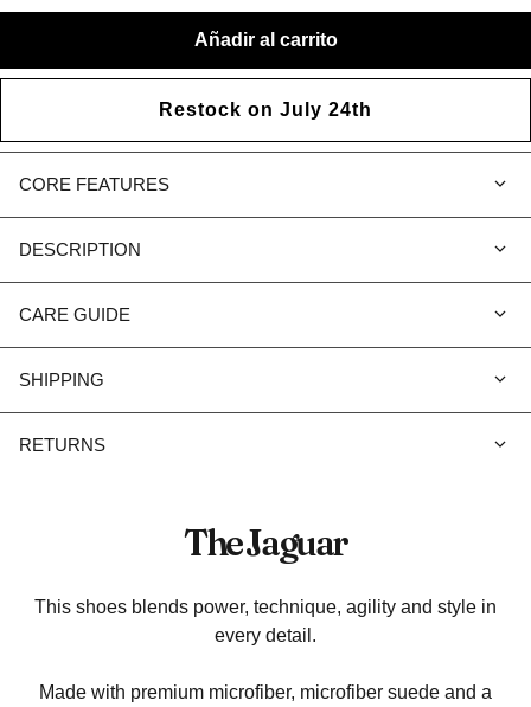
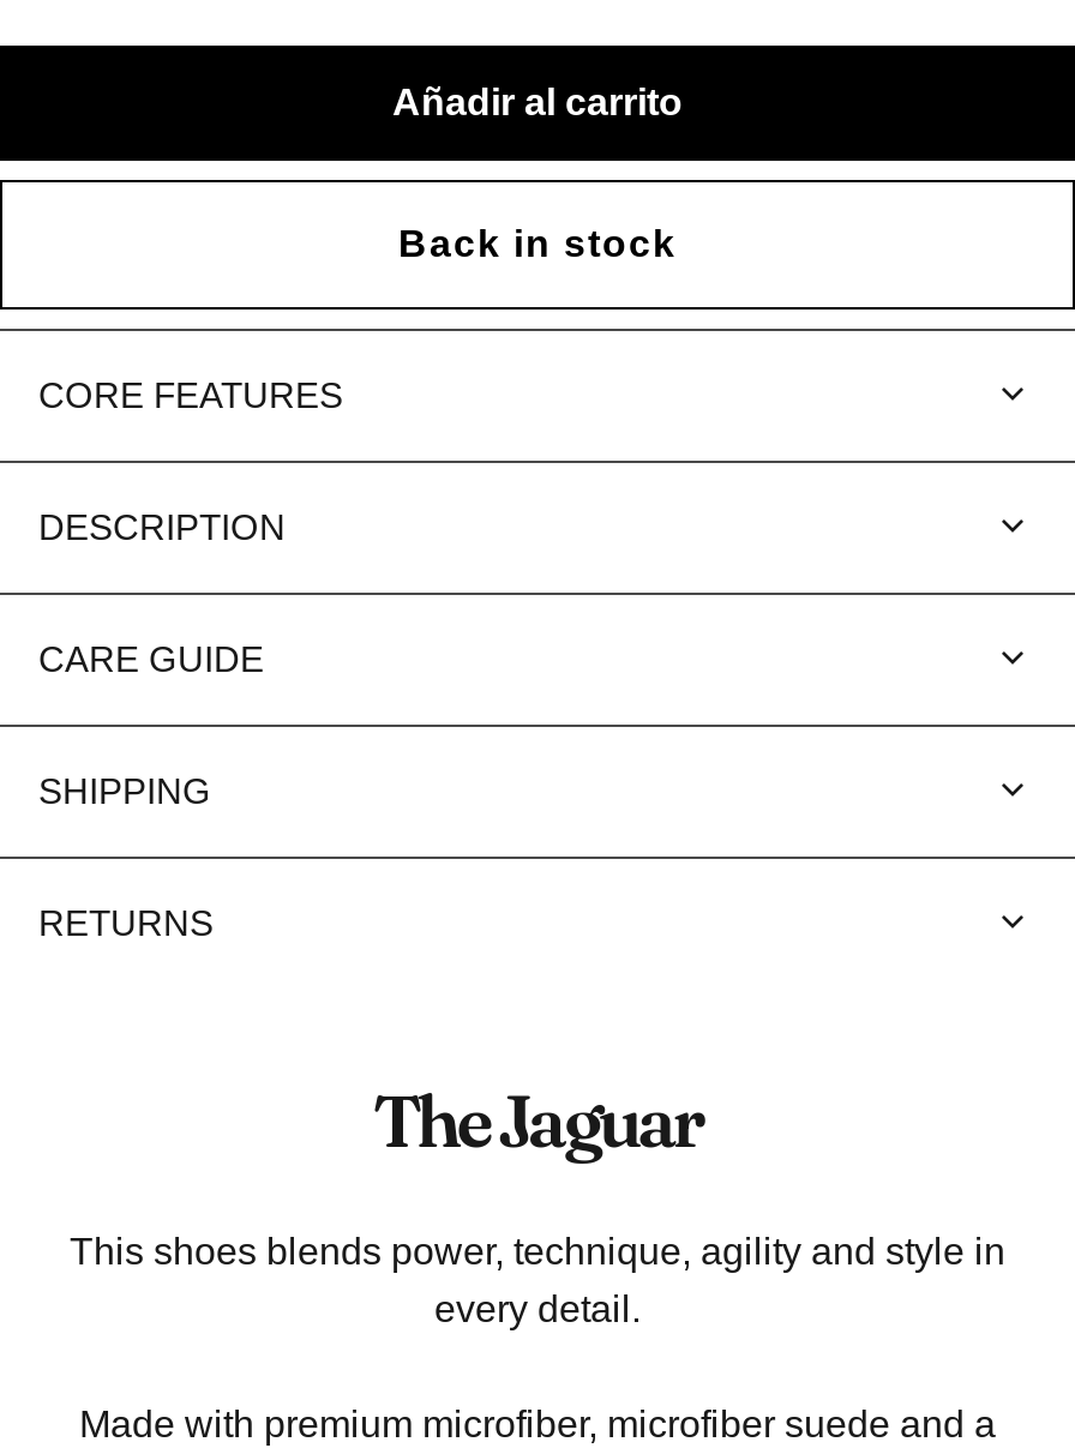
- Restock on July 24th
+ Back in stock
